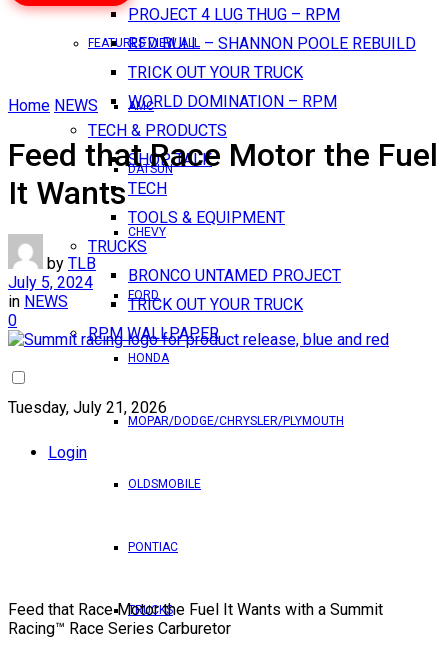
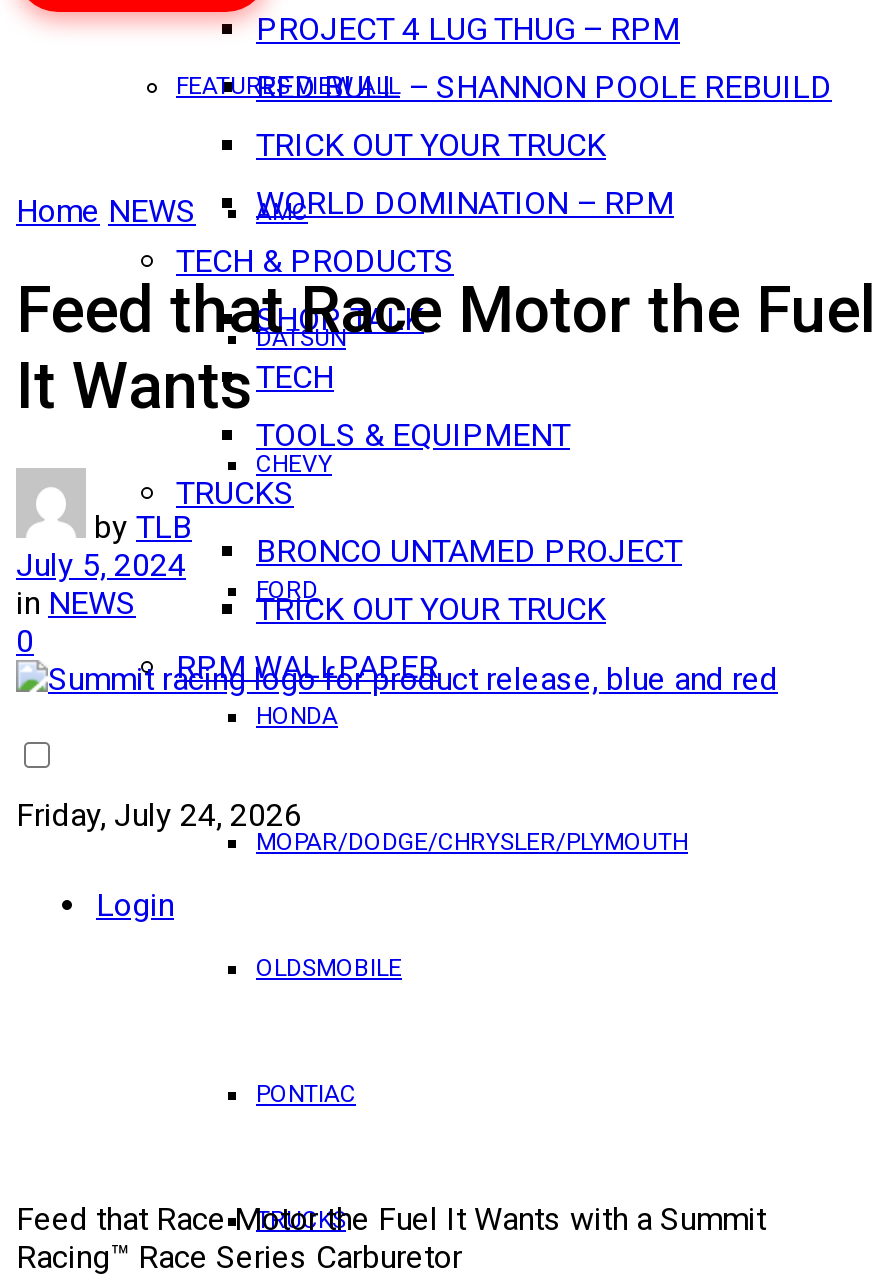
- Tuesday, July 21, 2026
+ Friday, July 24, 2026
